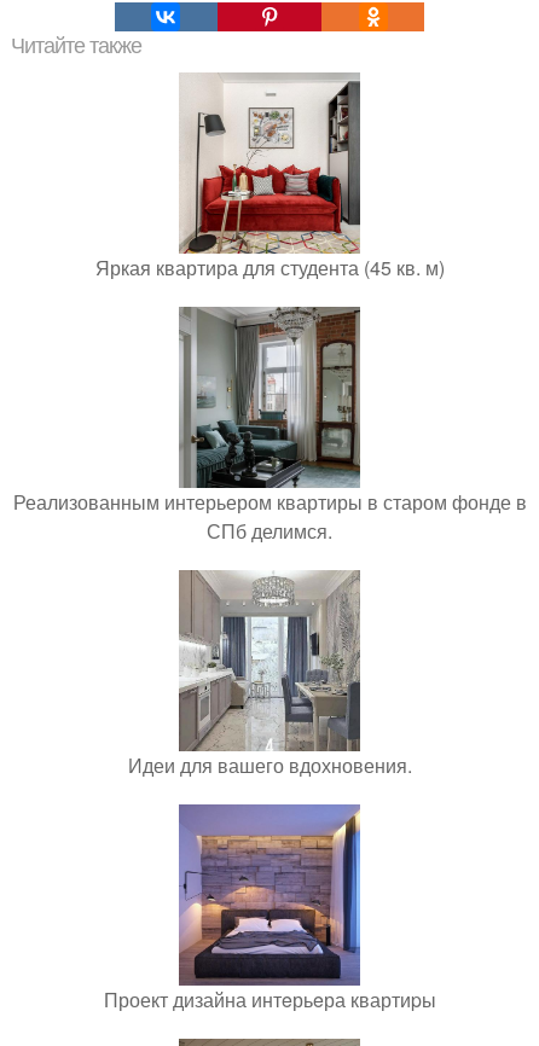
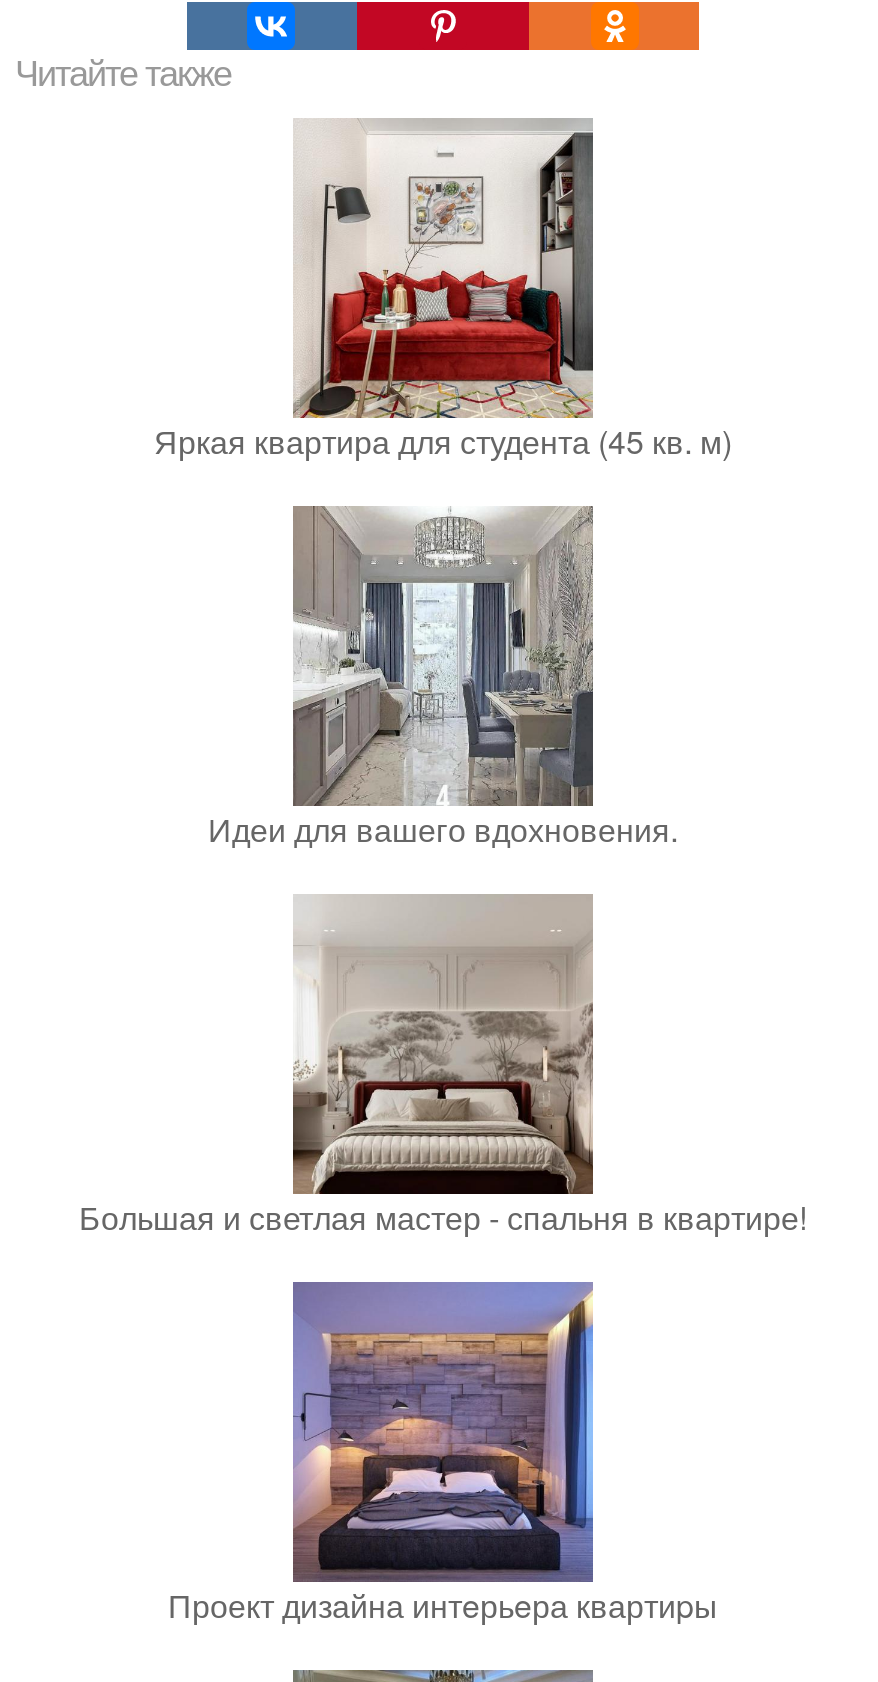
- [image]
- Реализованным интерьером квартиры в старом фонде в
- СПб делимся.

moved up: [image] | Идеи для вашего вдохновения.

+ [image]
+ Большая и светлая мастер - спальня в квартире!
